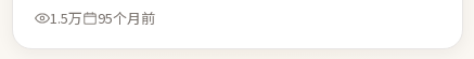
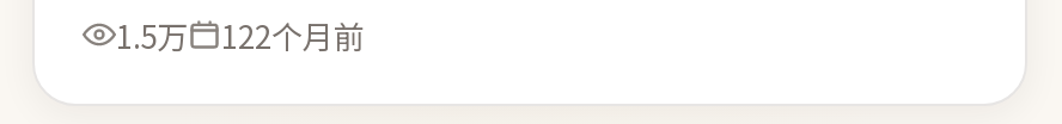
- 1.5万 95个月前
+ 1.5万 122个月前
